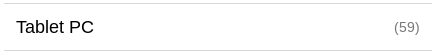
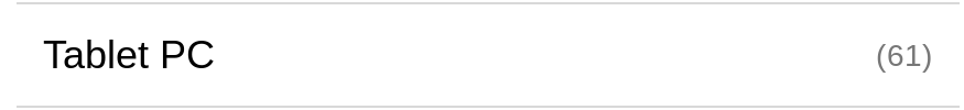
- (59)
+ (61)
